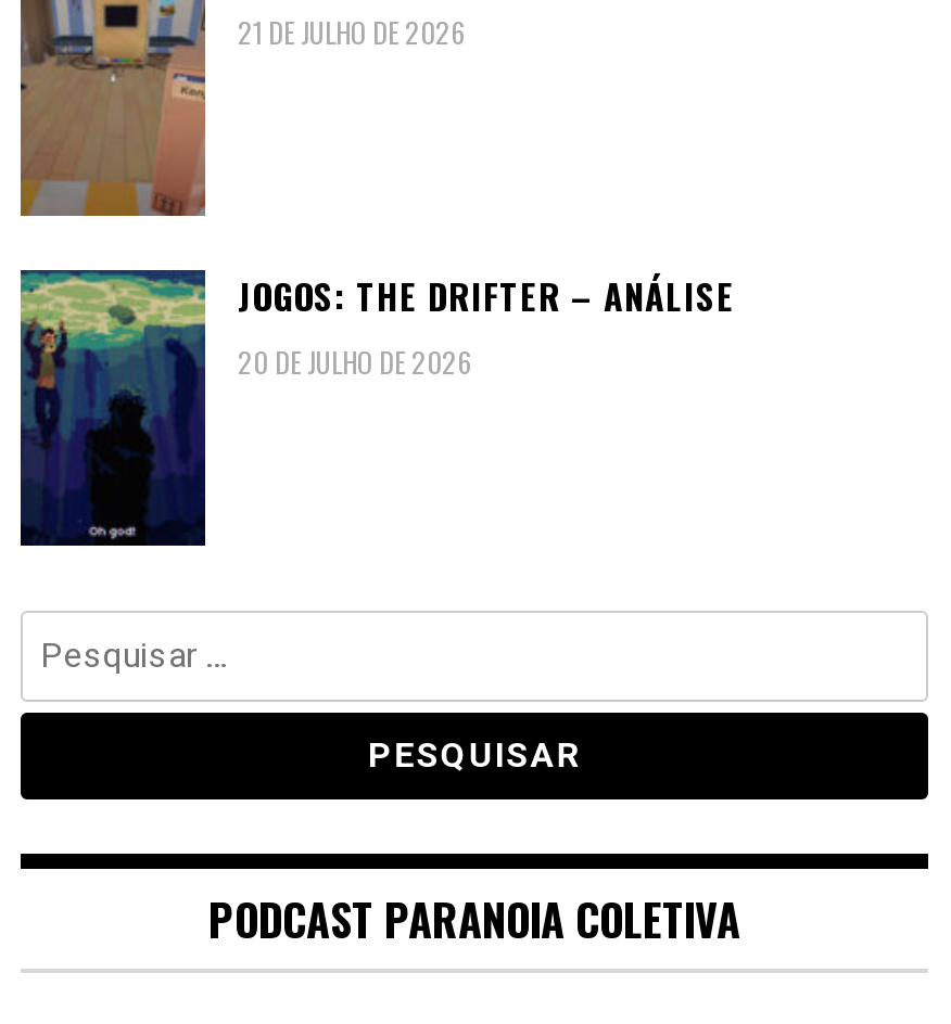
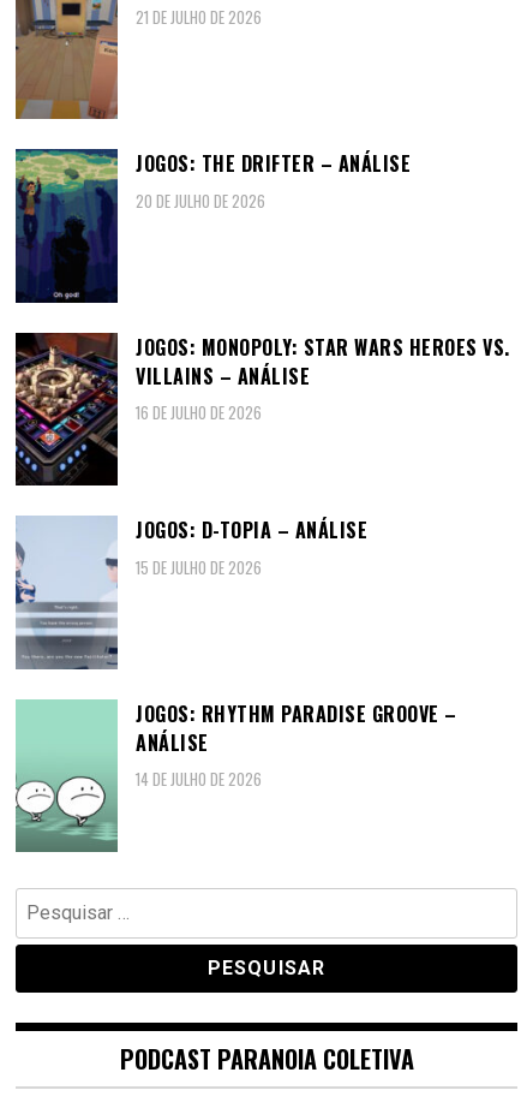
+ [image]
+ JOGOS: MONOPOLY: STAR WARS HEROES VS.
+ VILLAINS – ANÁLISE
+ 16 DE JULHO DE 2026

+ [image]
+ JOGOS: D-TOPIA – ANÁLISE
+ 15 DE JULHO DE 2026

+ [image]
+ JOGOS: RHYTHM PARADISE GROOVE –
+ ANÁLISE
+ 14 DE JULHO DE 2026
